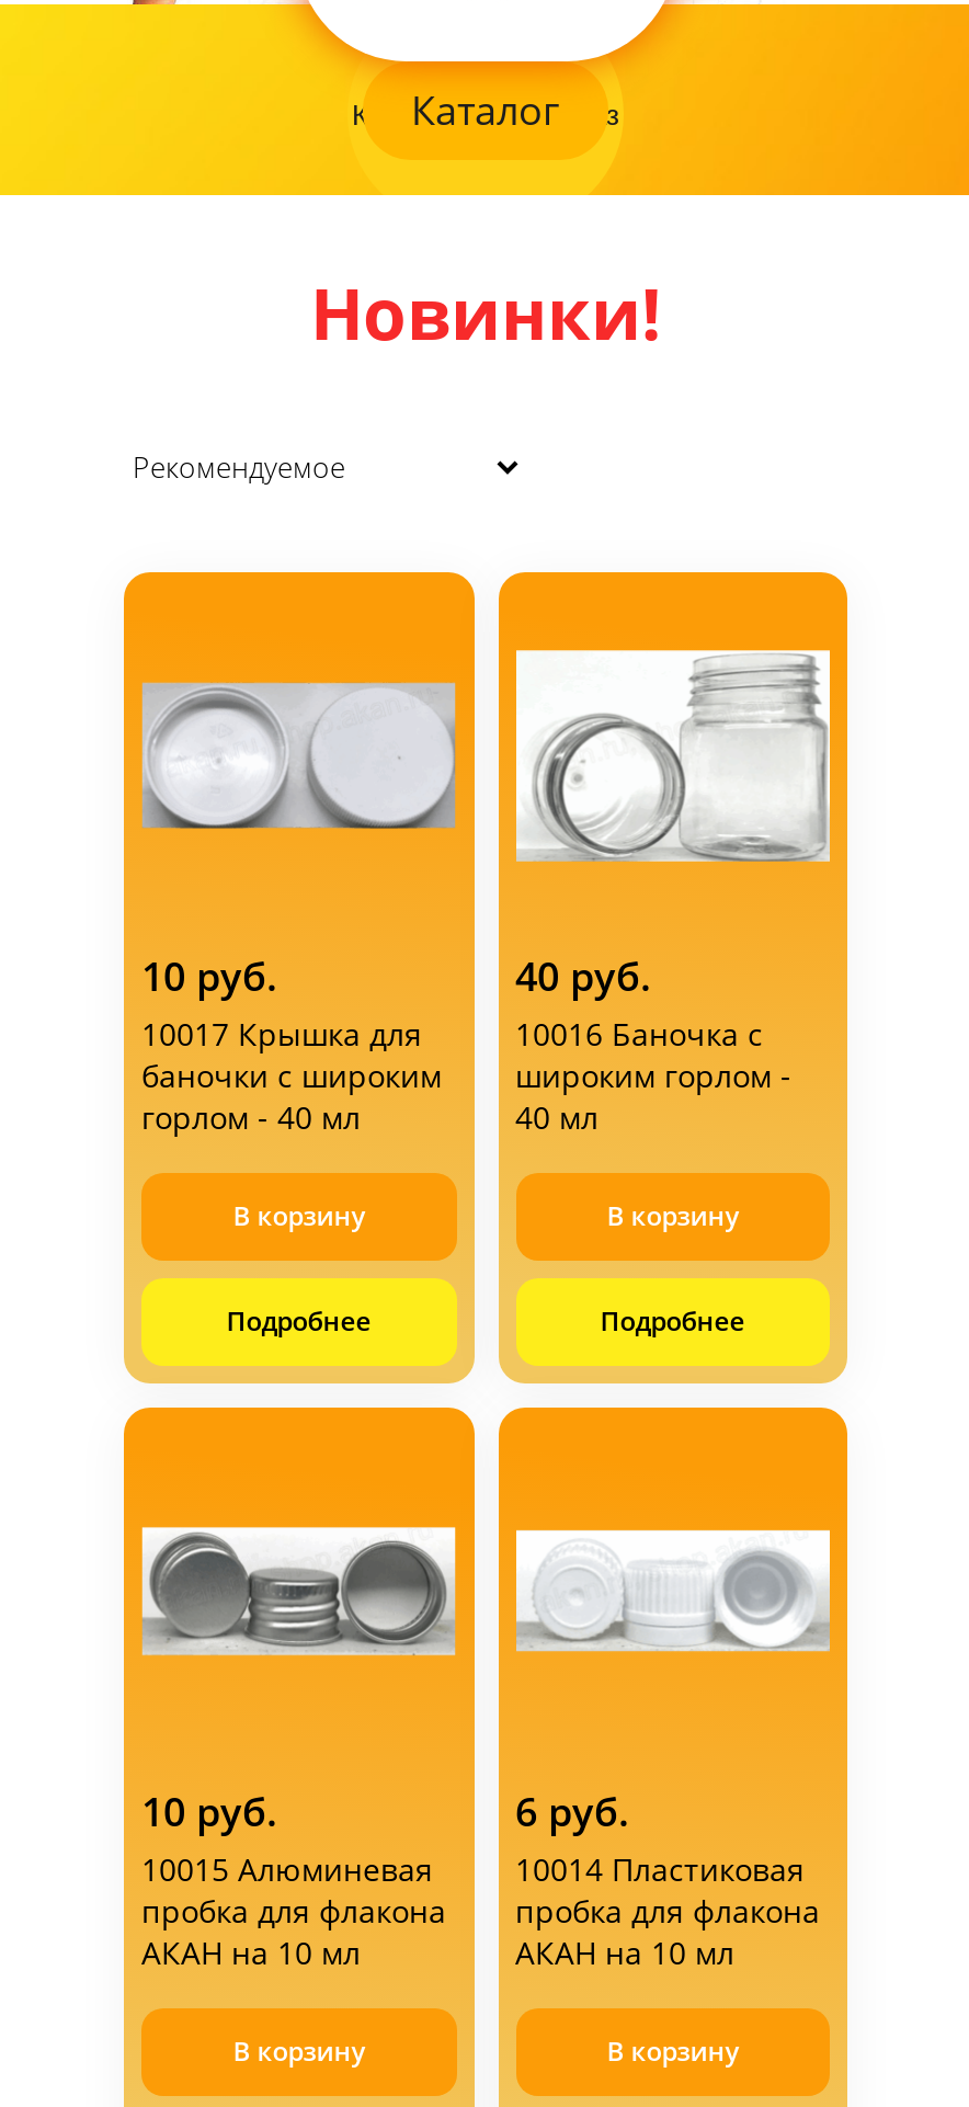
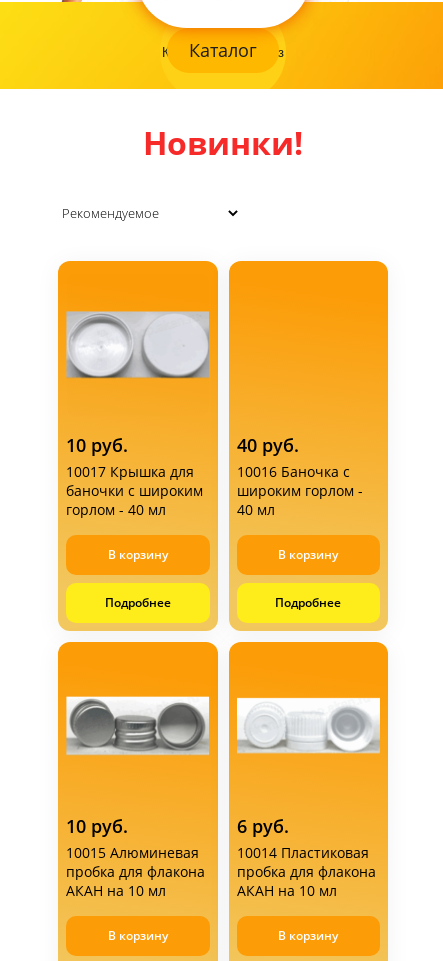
- [image]
